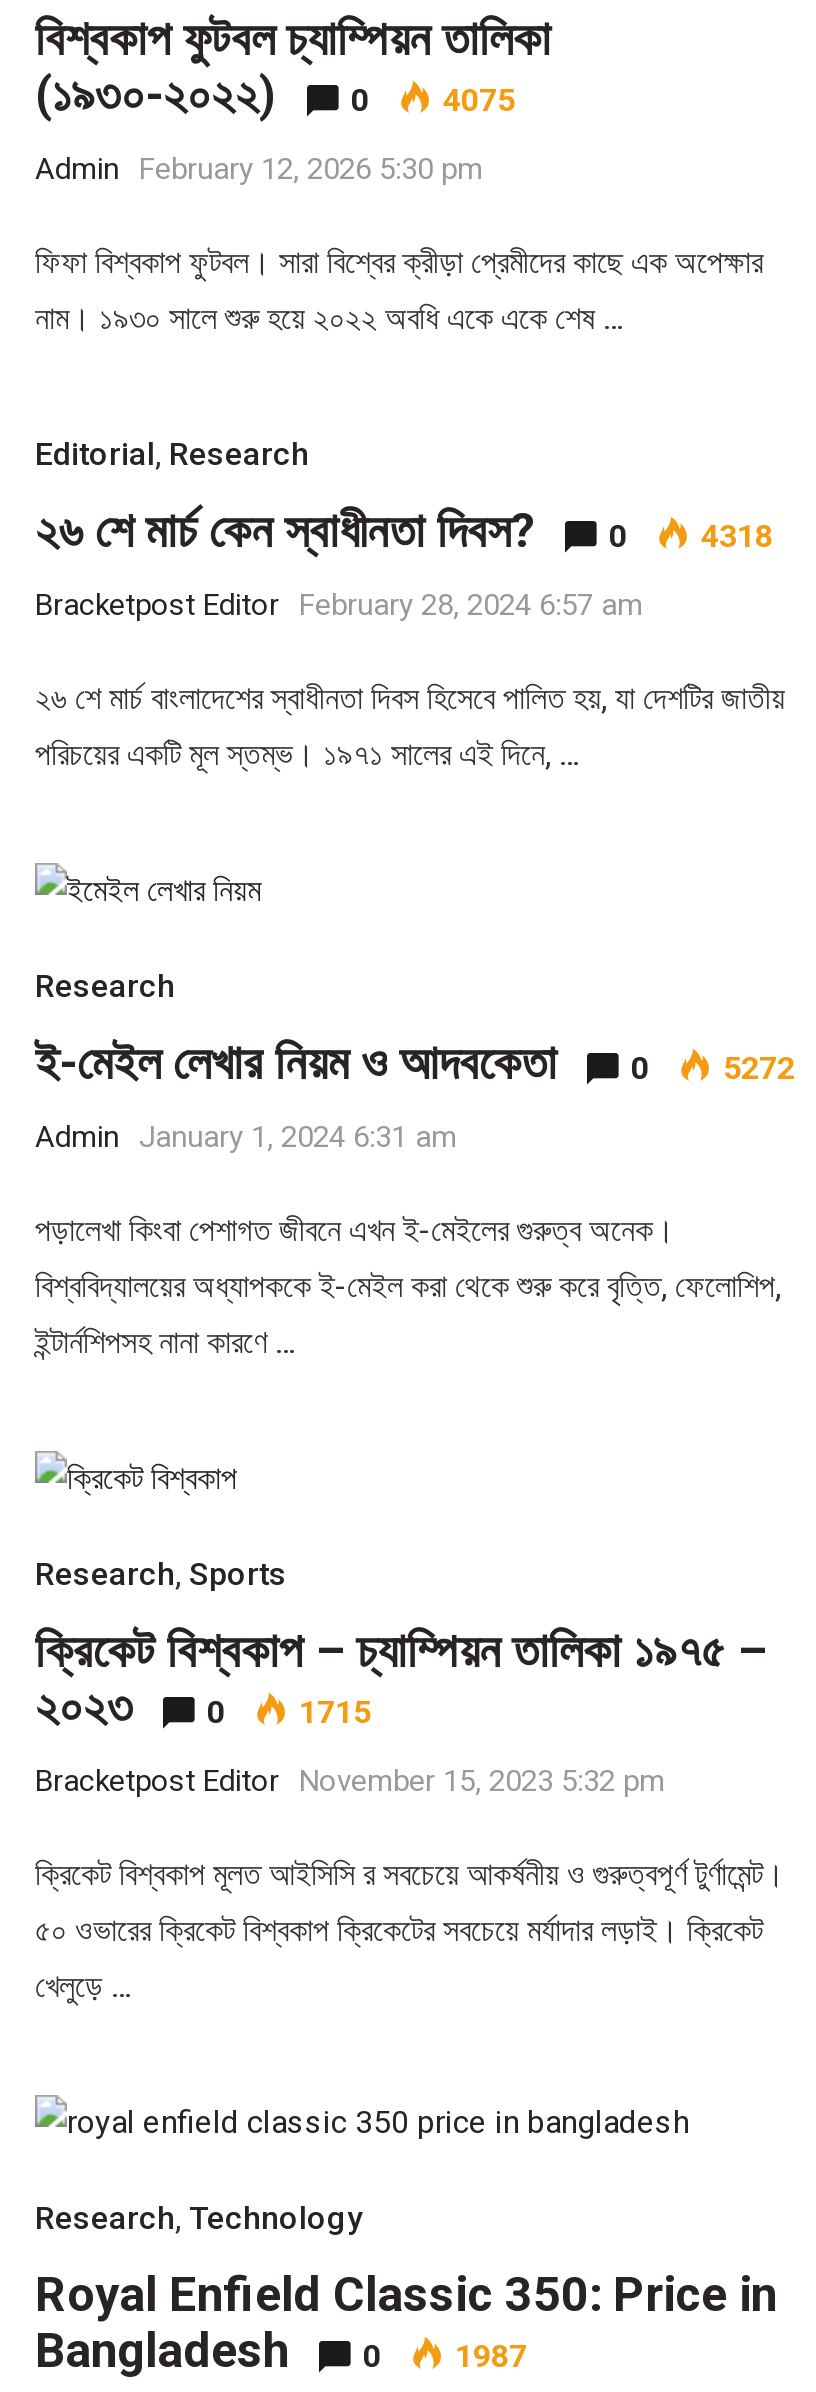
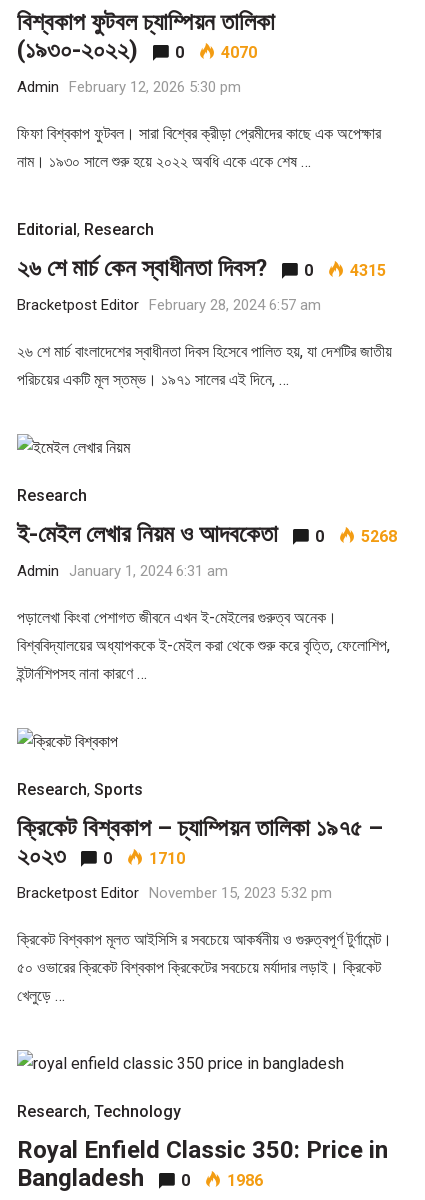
- 4075
+ 4070

- ২৬ শে মার্চ কেন স্বাধীনতা দিবস? 0 4318
+ ২৬ শে মার্চ কেন স্বাধীনতা দিবস? 0 4315

- ই-মেইল লেখার নিয়ম ও আদবকেতা 0 5272
+ ই-মেইল লেখার নিয়ম ও আদবকেতা 0 5268

- 1715
+ 1710

- Bangladesh 0 1987
+ Bangladesh 0 1986
